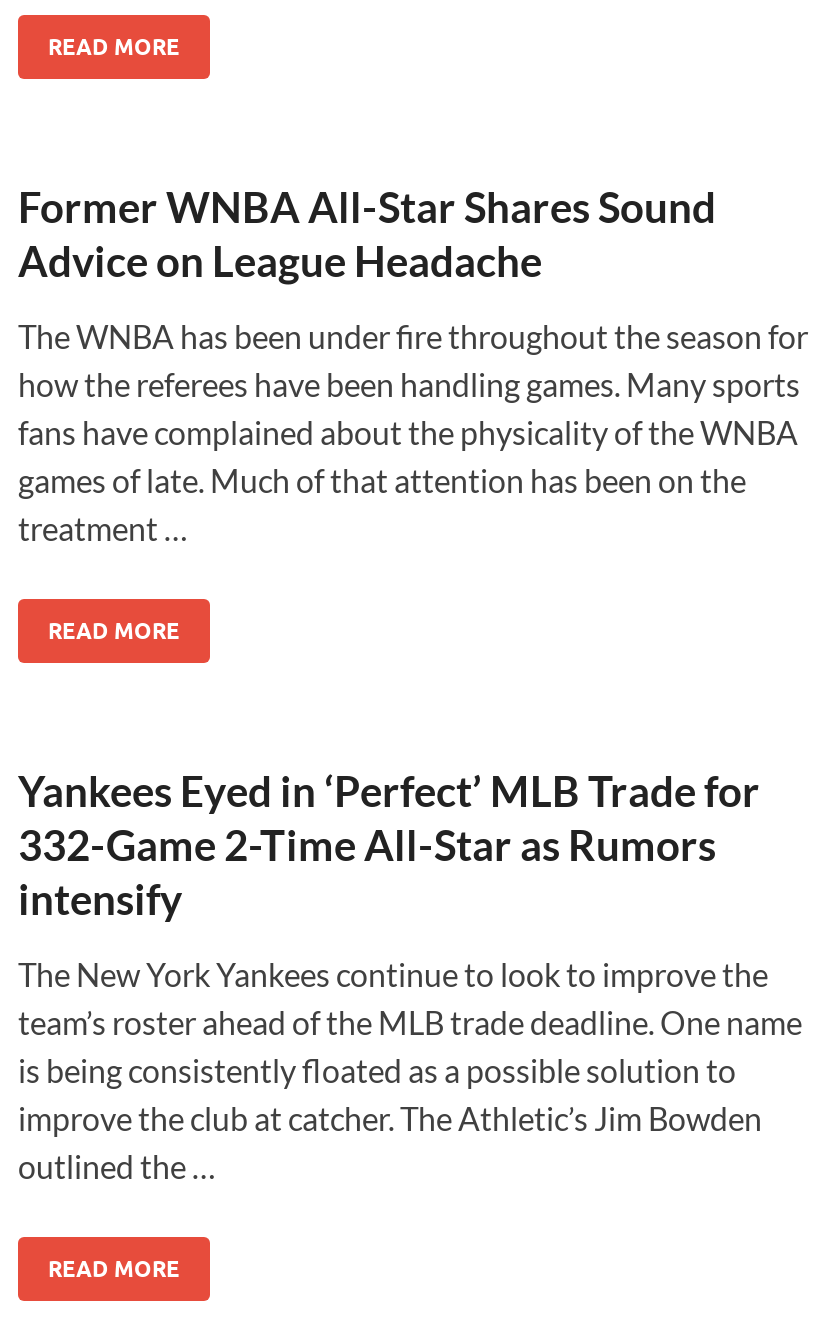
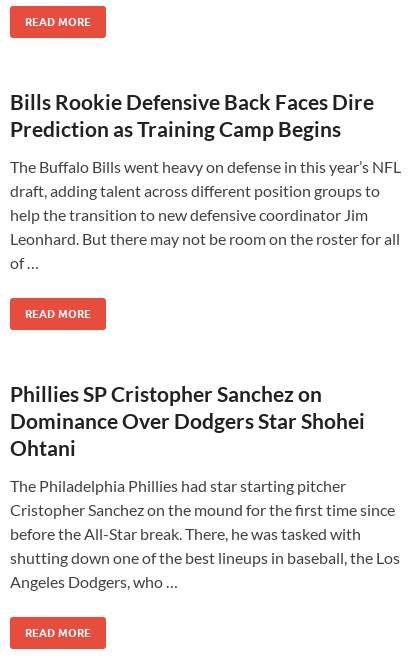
- Former WNBA All-Star Shares Sound
- Advice on League Headache
+ Bills Rookie Defensive Back Faces Dire
+ Prediction as Training Camp Begins

- The WNBA has been under fire throughout the season for
- how the referees have been handling games. Many sports
- fans have complained about the physicality of the WNBA
- games of late. Much of that attention has been on the
- treatment …
+ The Buffalo Bills went heavy on defense in this year’s NFL
+ draft, adding talent across different position groups to
+ help the transition to new defensive coordinator Jim
+ Leonhard. But there may not be room on the roster for all
+ of …

- Yankees Eyed in ‘Perfect’ MLB Trade for
- 332-Game 2-Time All-Star as Rumors
- intensify
+ Phillies SP Cristopher Sanchez on
+ Dominance Over Dodgers Star Shohei
+ Ohtani

- The New York Yankees continue to look to improve the
- team’s roster ahead of the MLB trade deadline. One name
- is being consistently floated as a possible solution to
- improve the club at catcher. The Athletic’s Jim Bowden
- outlined the …
+ The Philadelphia Phillies had star starting pitcher
+ Cristopher Sanchez on the mound for the first time since
+ before the All-Star break. There, he was tasked with
+ shutting down one of the best lineups in baseball, the Los
+ Angeles Dodgers, who …
